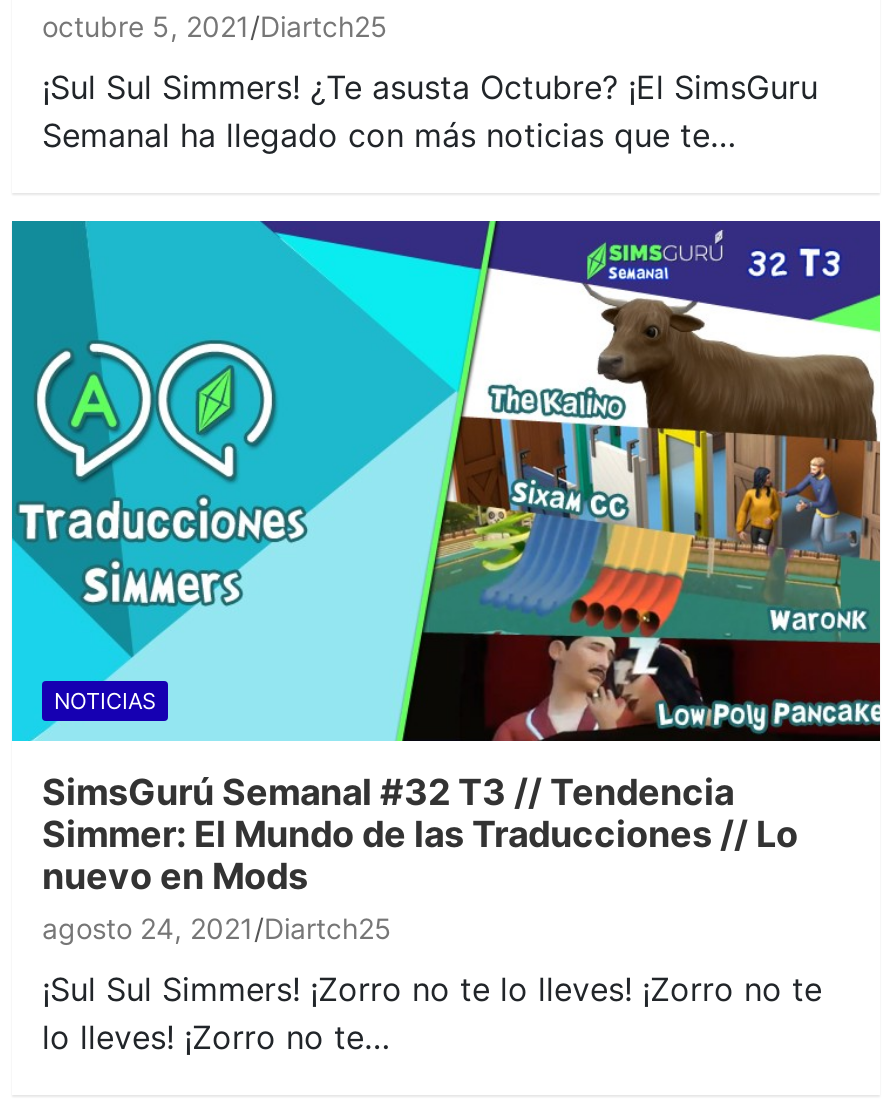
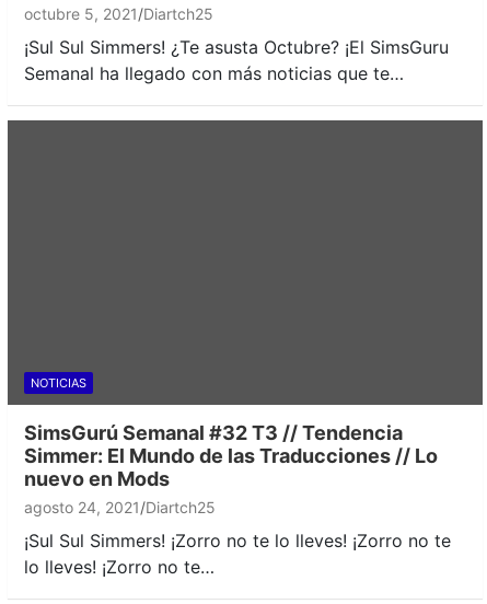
- [image]
